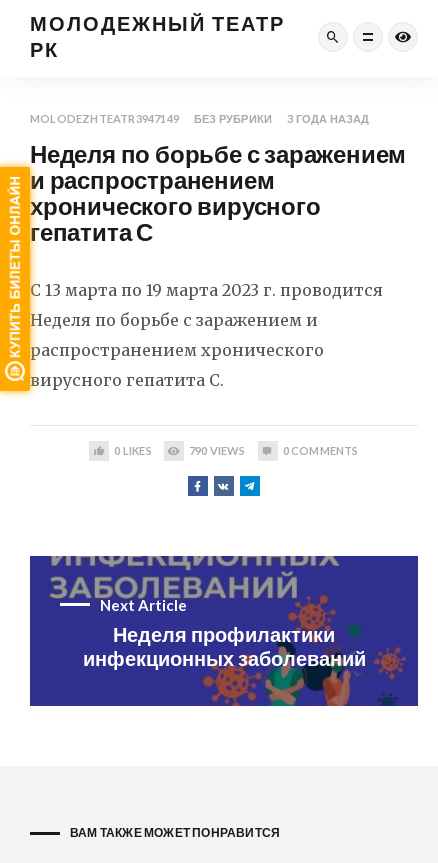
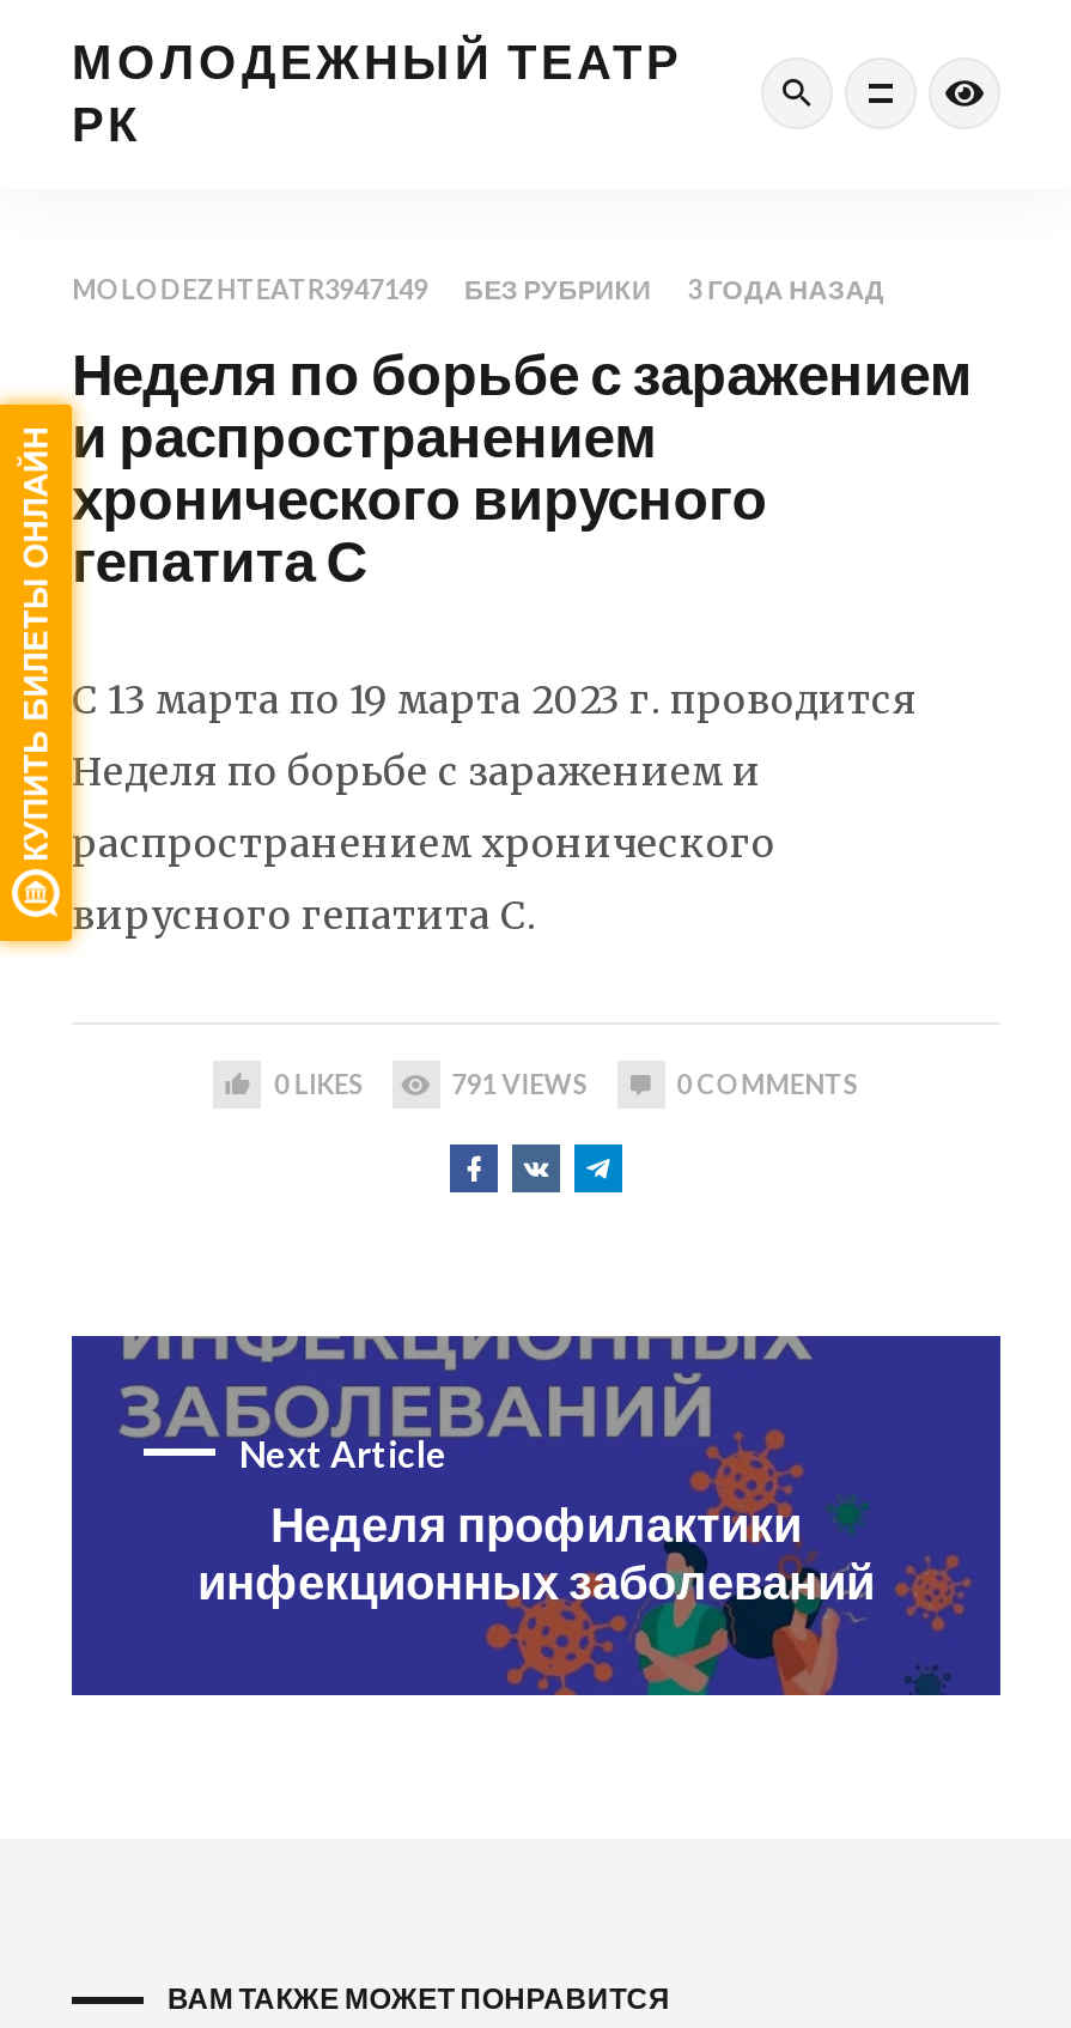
- 790 VIEWS
+ 791 VIEWS
